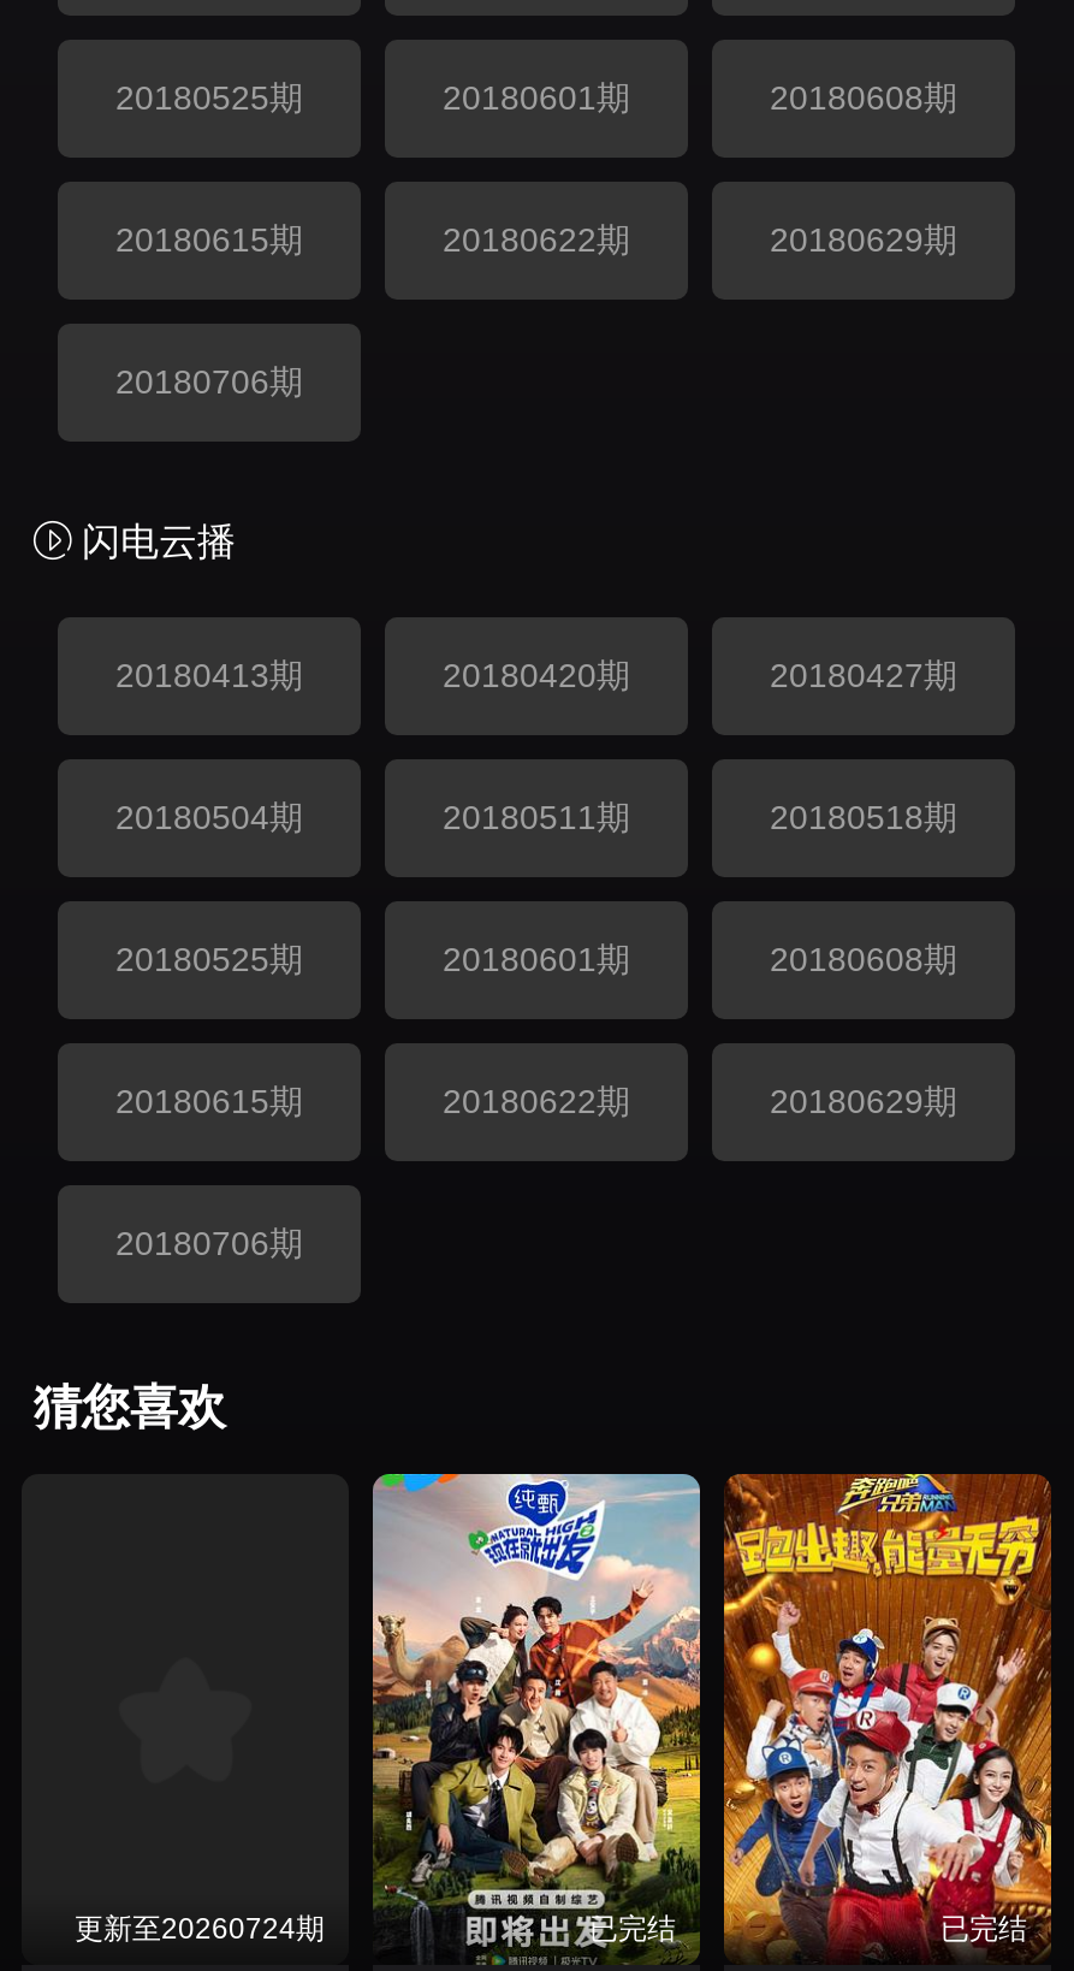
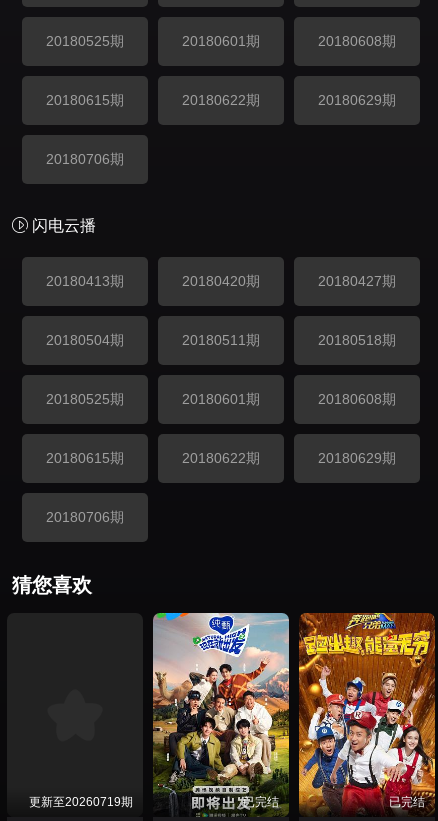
- 更新至20260724期
+ 更新至20260719期
